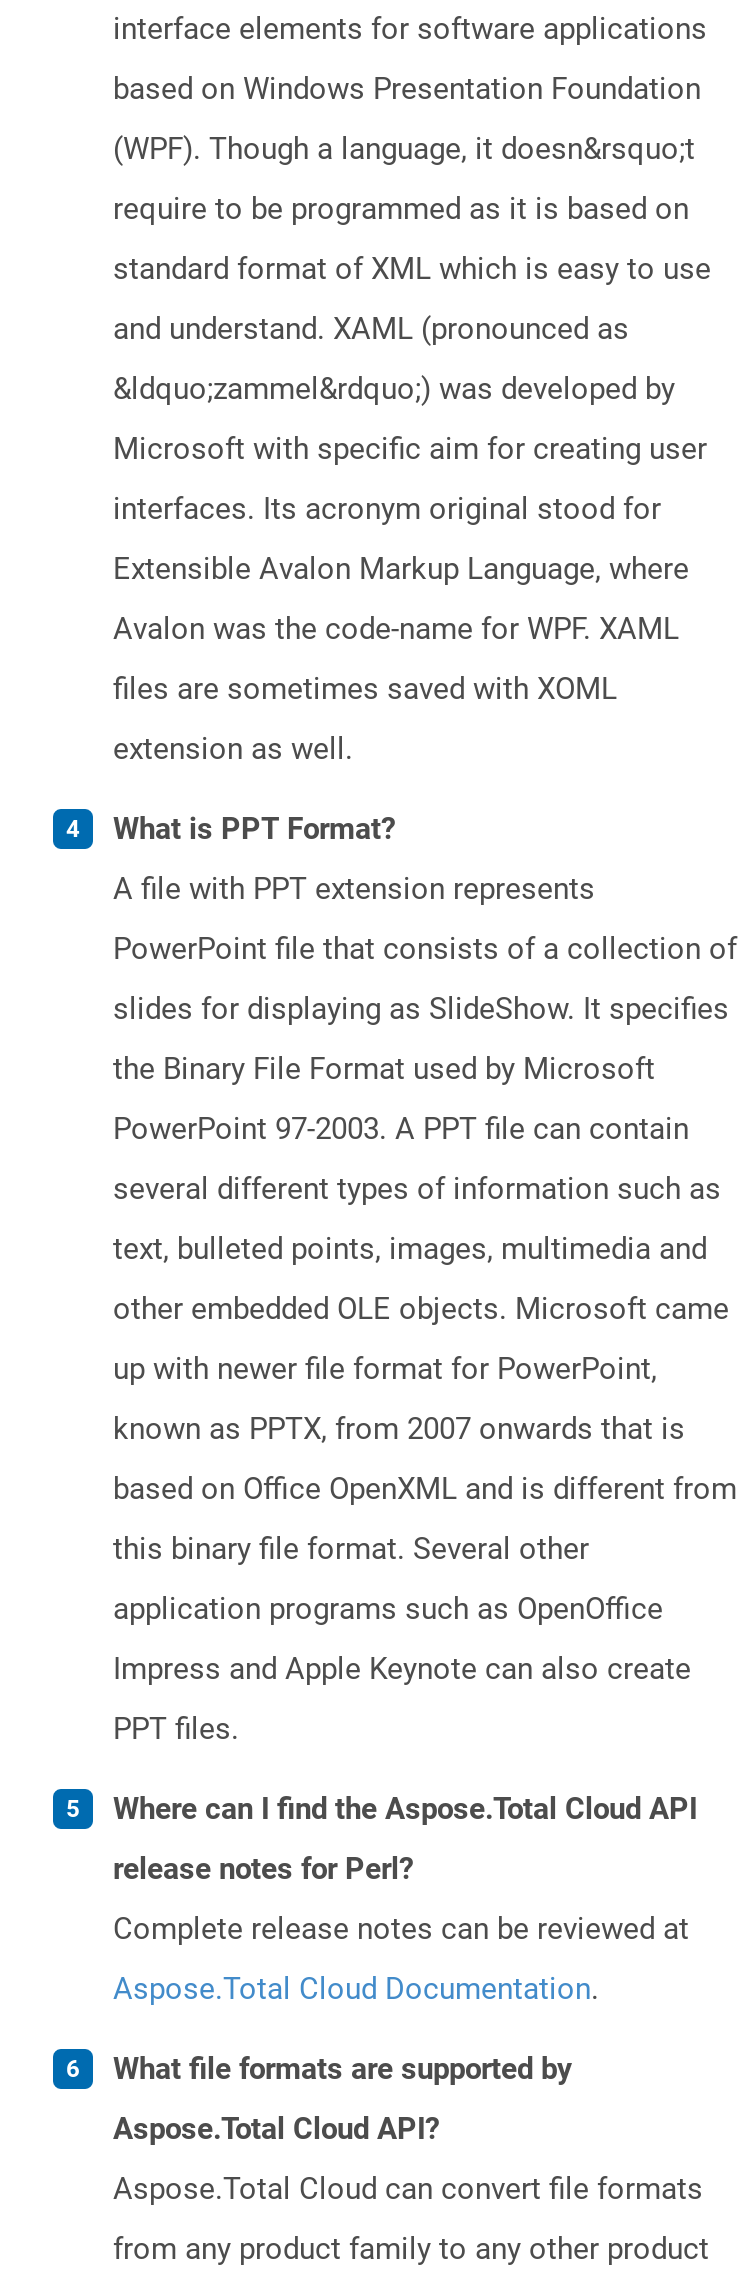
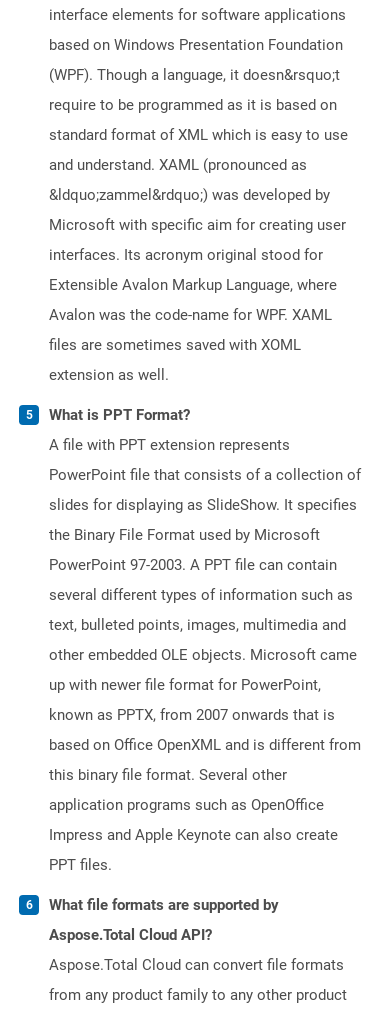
- Where can I find the Aspose.Total Cloud API
- release notes for Perl?
- Complete release notes can be reviewed at
- Aspose.Total Cloud Documentation.
